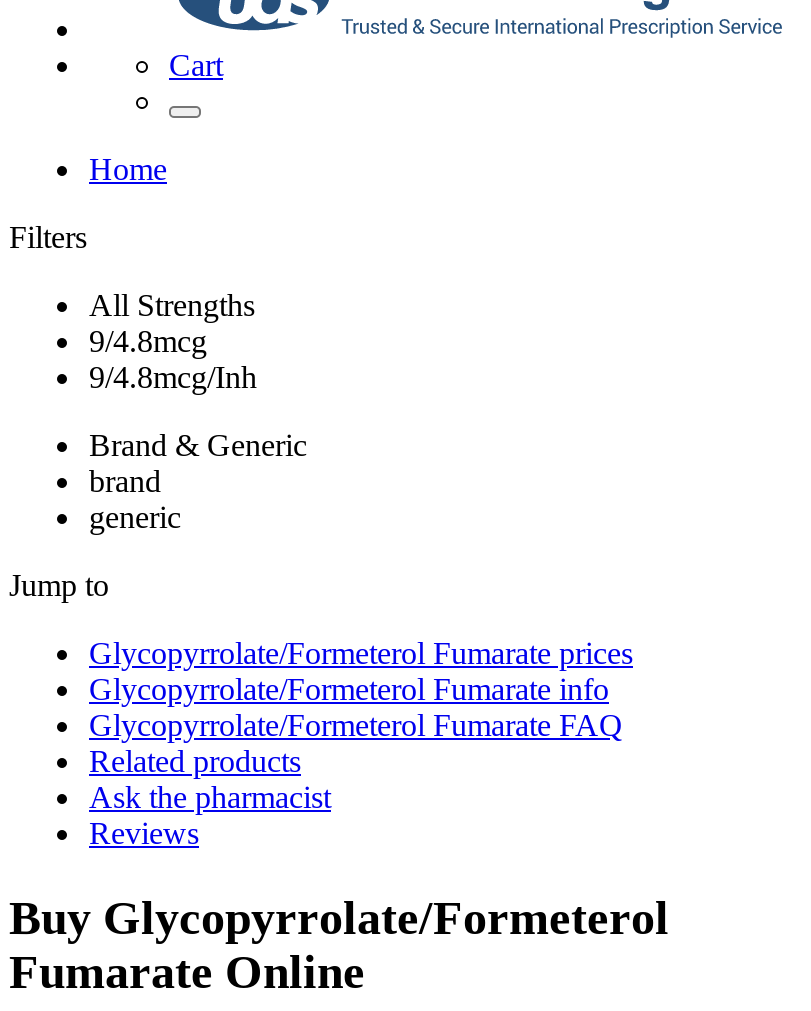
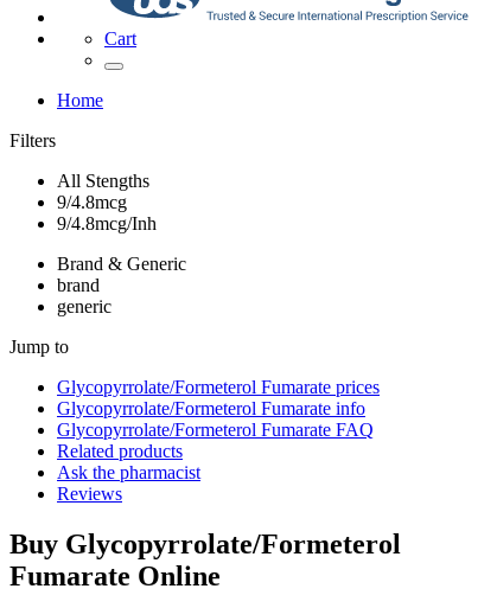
- All Strengths
+ All Stengths
